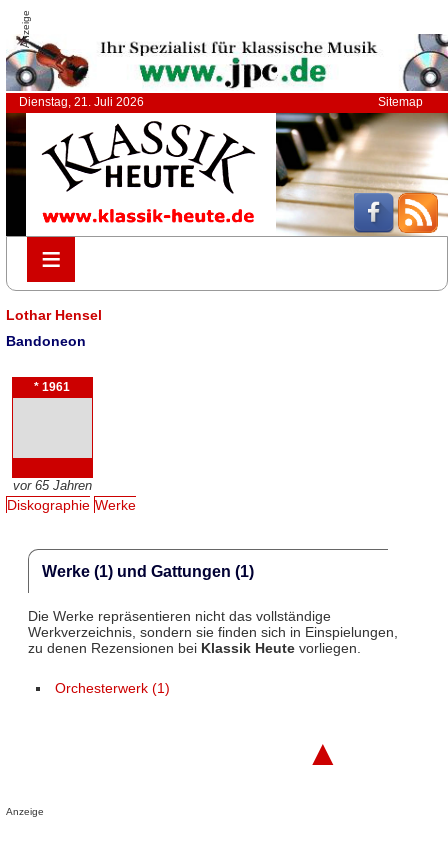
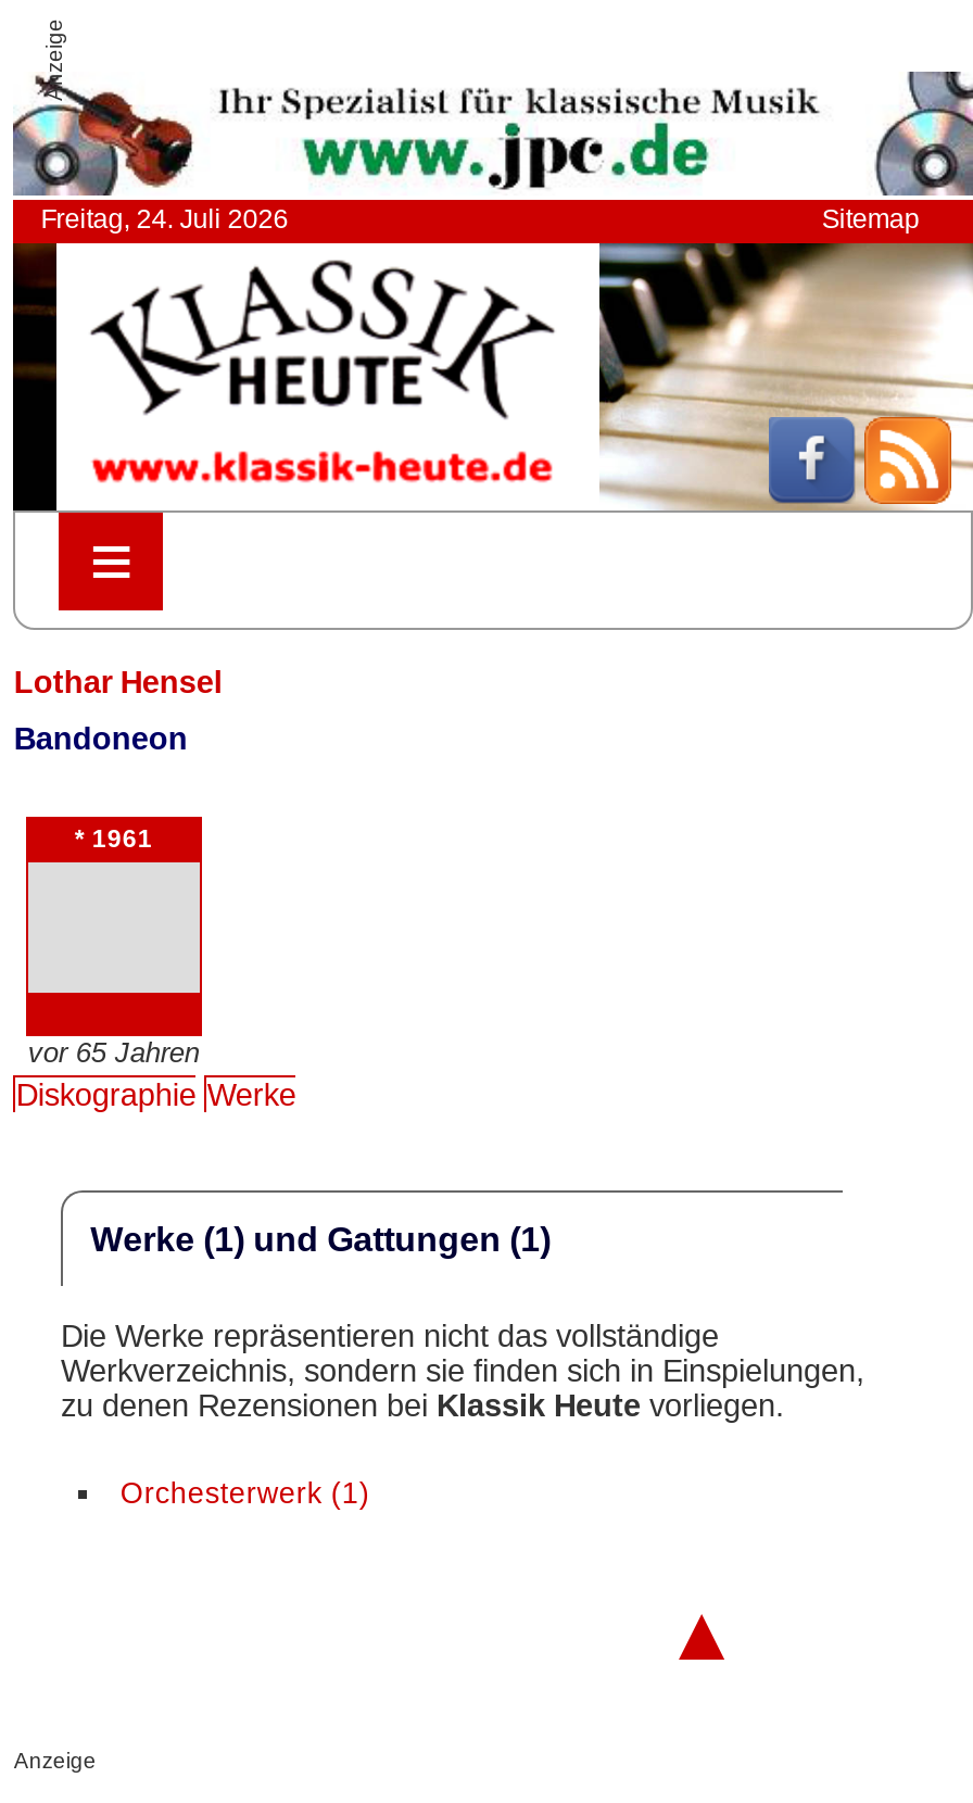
- Dienstag, 21. Juli 2026
+ Freitag, 24. Juli 2026
